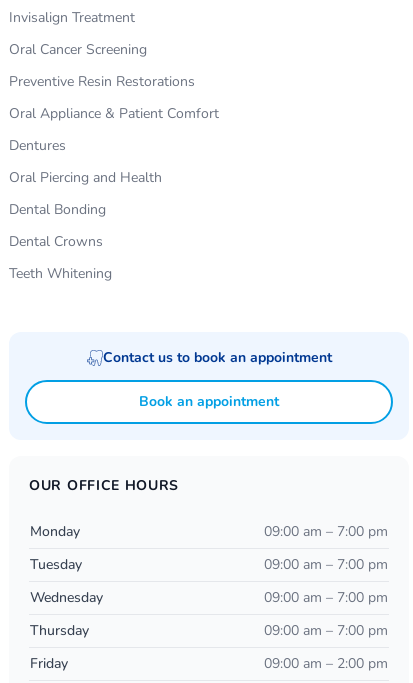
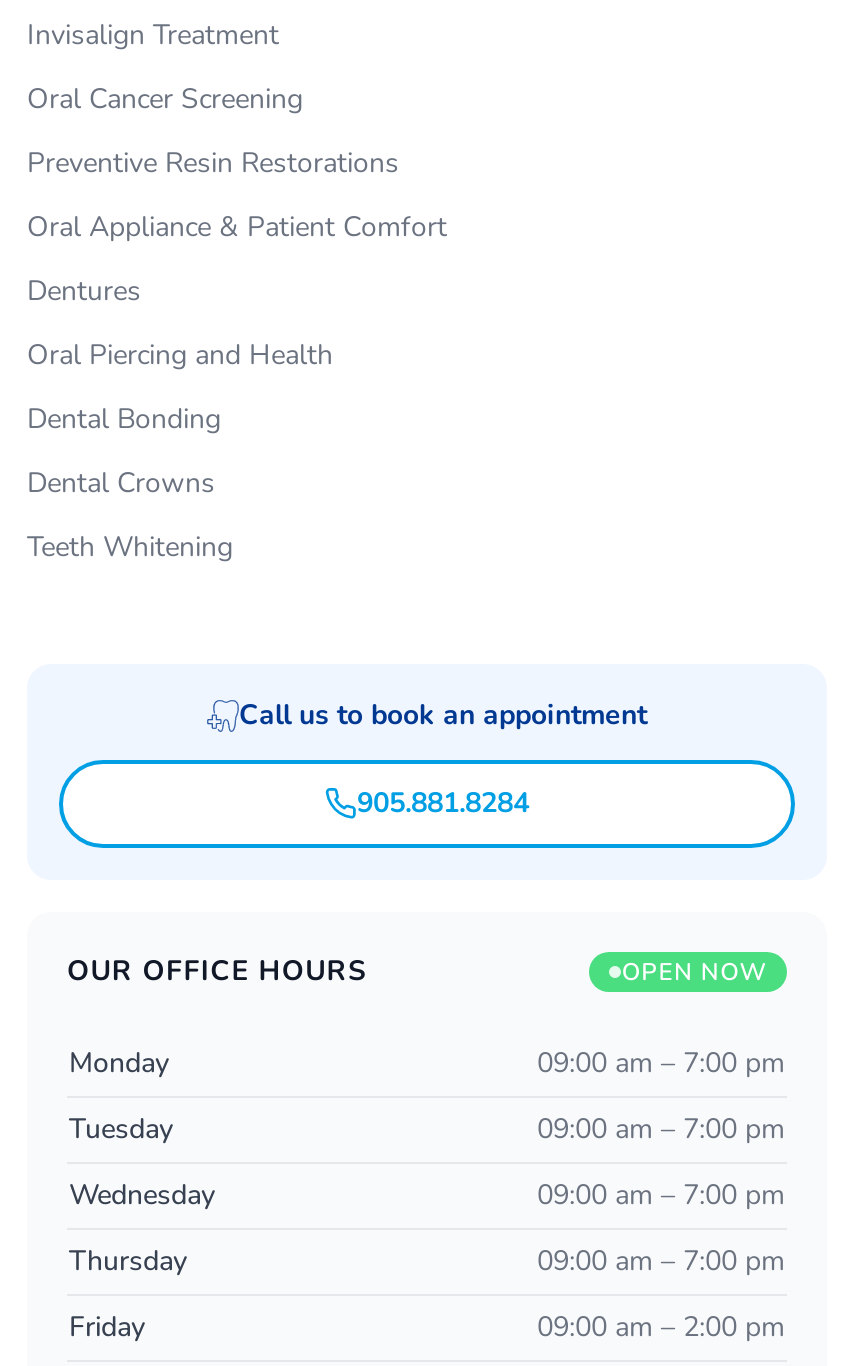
- Contact us to book an appointment
+ Call us to book an appointment

- Book an appointment
+ 905.881.8284

+ OPEN NOW
